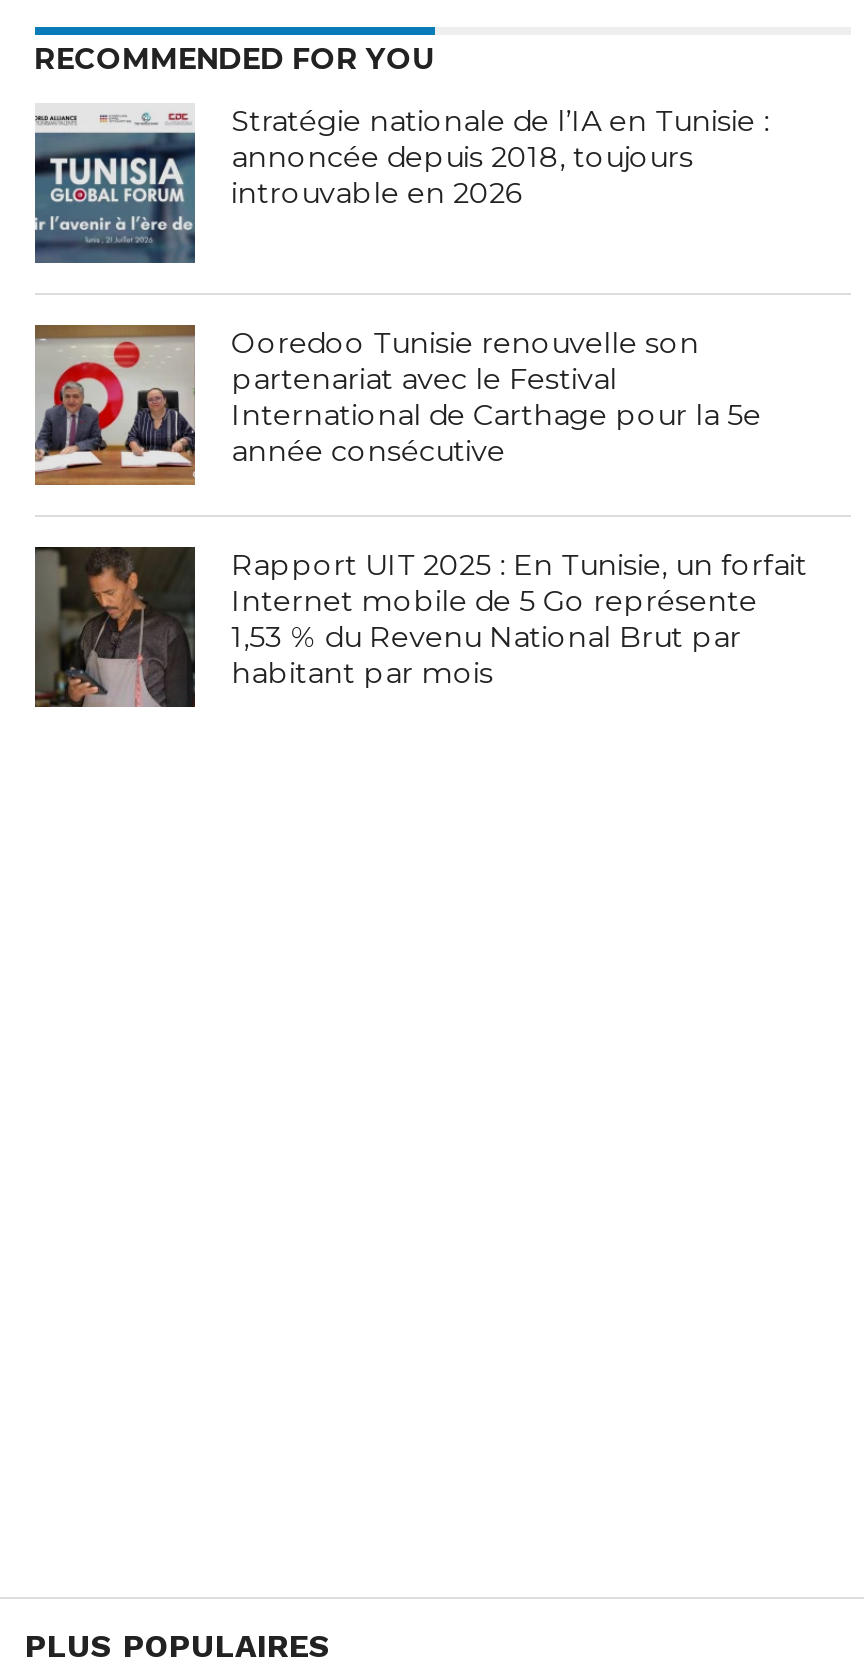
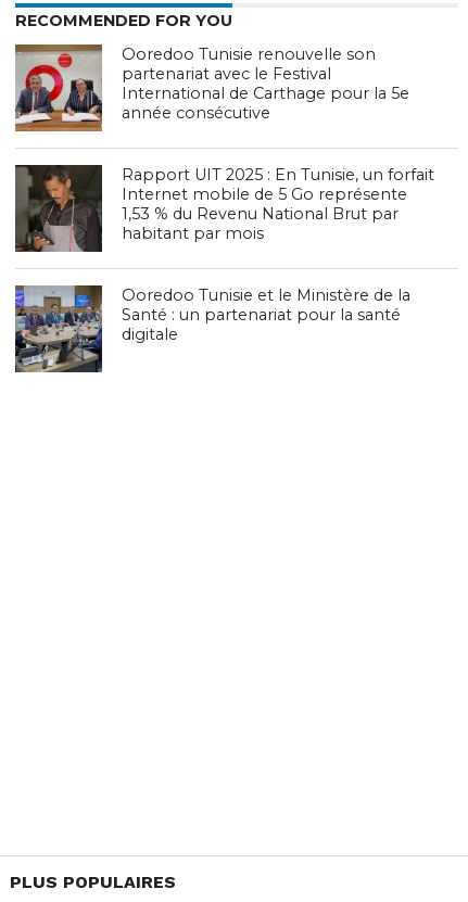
- [image]
- Stratégie nationale de l’IA en Tunisie :
- annoncée depuis 2018, toujours
- introuvable en 2026

moved up: [image] | Ooredoo Tunisie renouvelle son | partenariat avec le Festival | ... | 1,53 % du Revenu National Brut par | habitant par mois

+ [image]
+ Ooredoo Tunisie et le Ministère de la
+ Santé : un partenariat pour la santé
+ digitale
